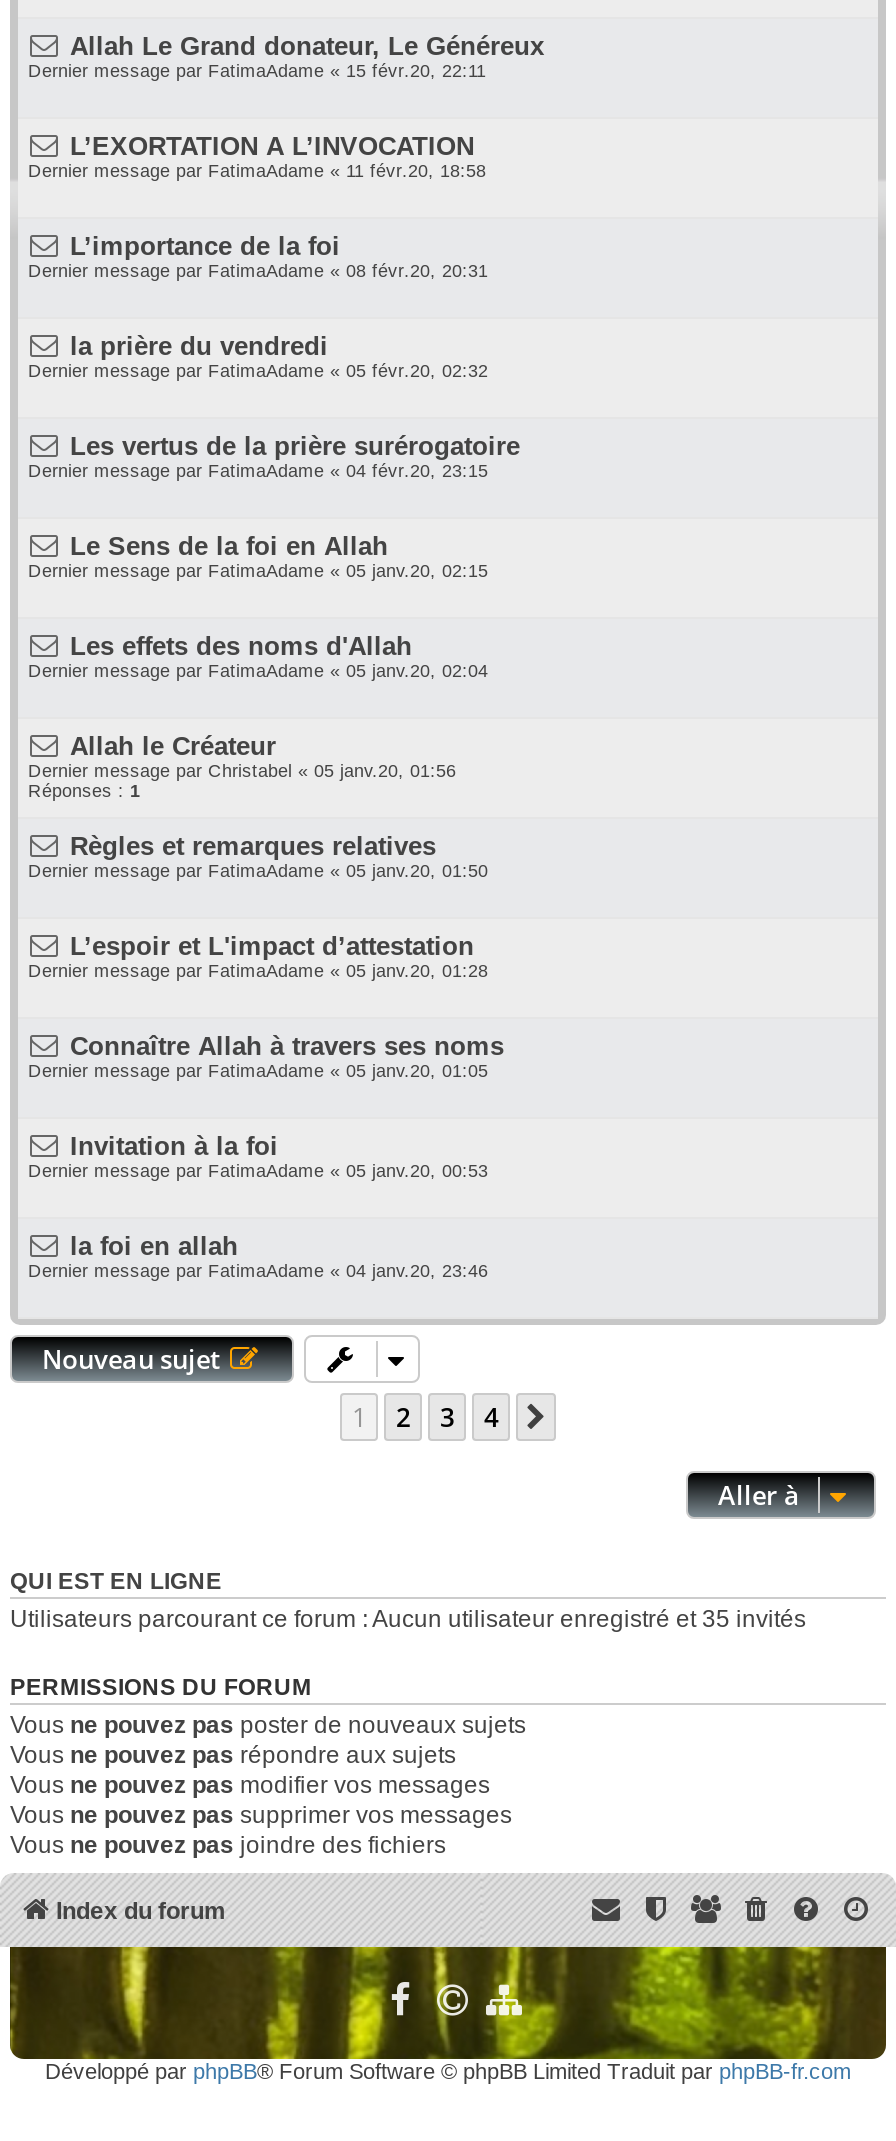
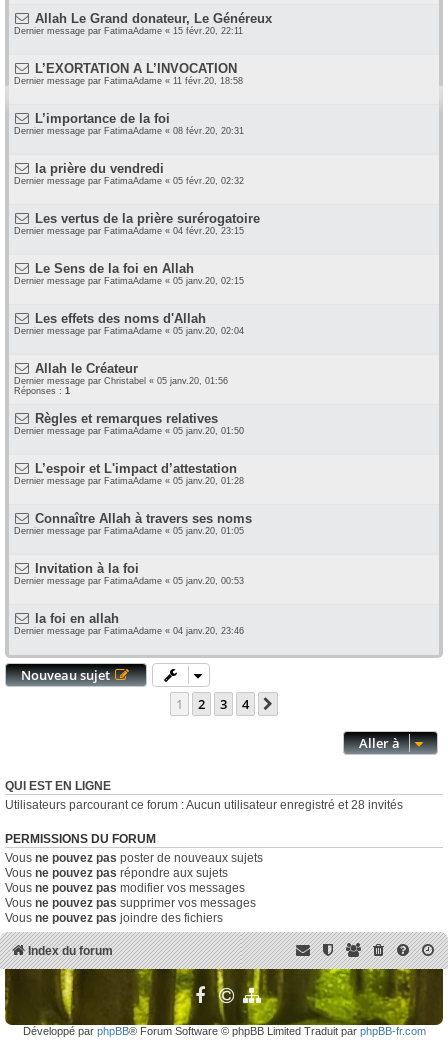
- Utilisateurs parcourant ce forum : Aucun utilisateur enregistré et 35 invités
+ Utilisateurs parcourant ce forum : Aucun utilisateur enregistré et 28 invités
